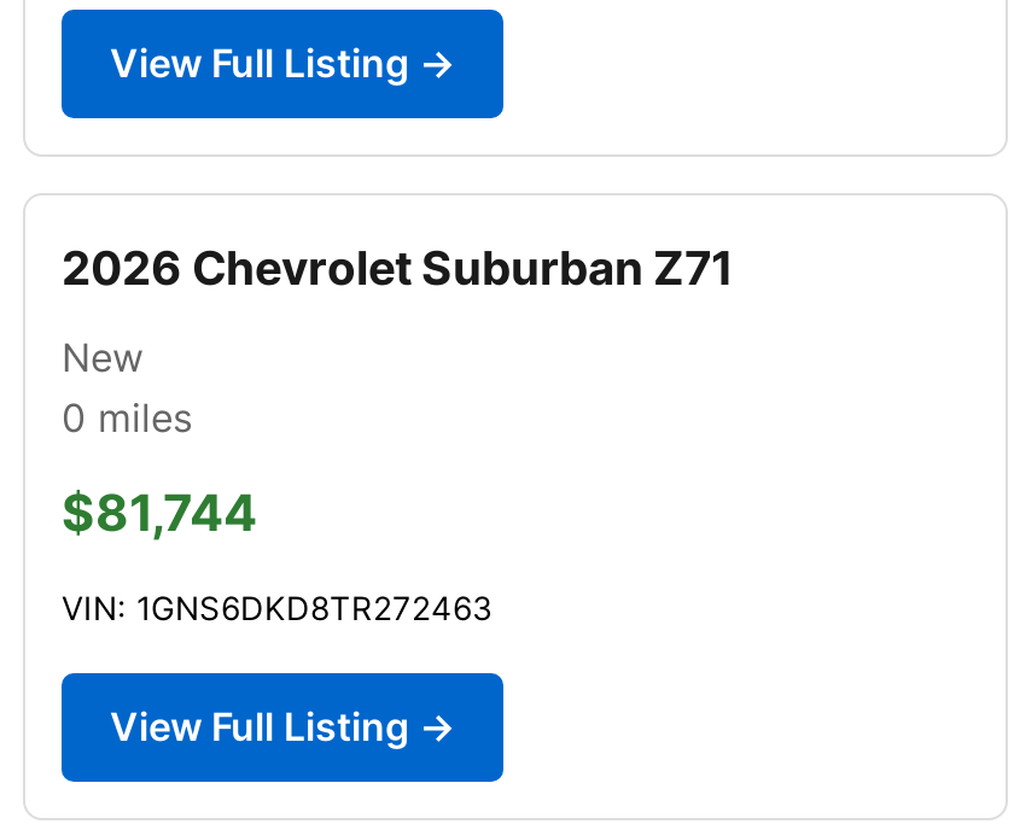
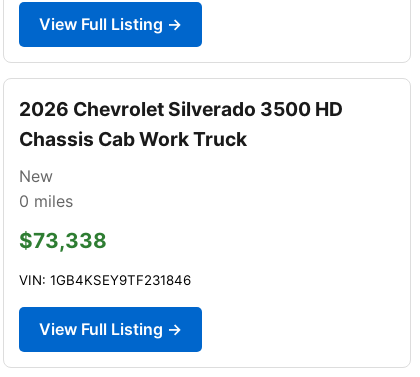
- 2026 Chevrolet Suburban Z71
+ 2026 Chevrolet Silverado 3500 HD
+ Chassis Cab Work Truck

- $81,744
+ $73,338

- VIN: 1GNS6DKD8TR272463
+ VIN: 1GB4KSEY9TF231846
